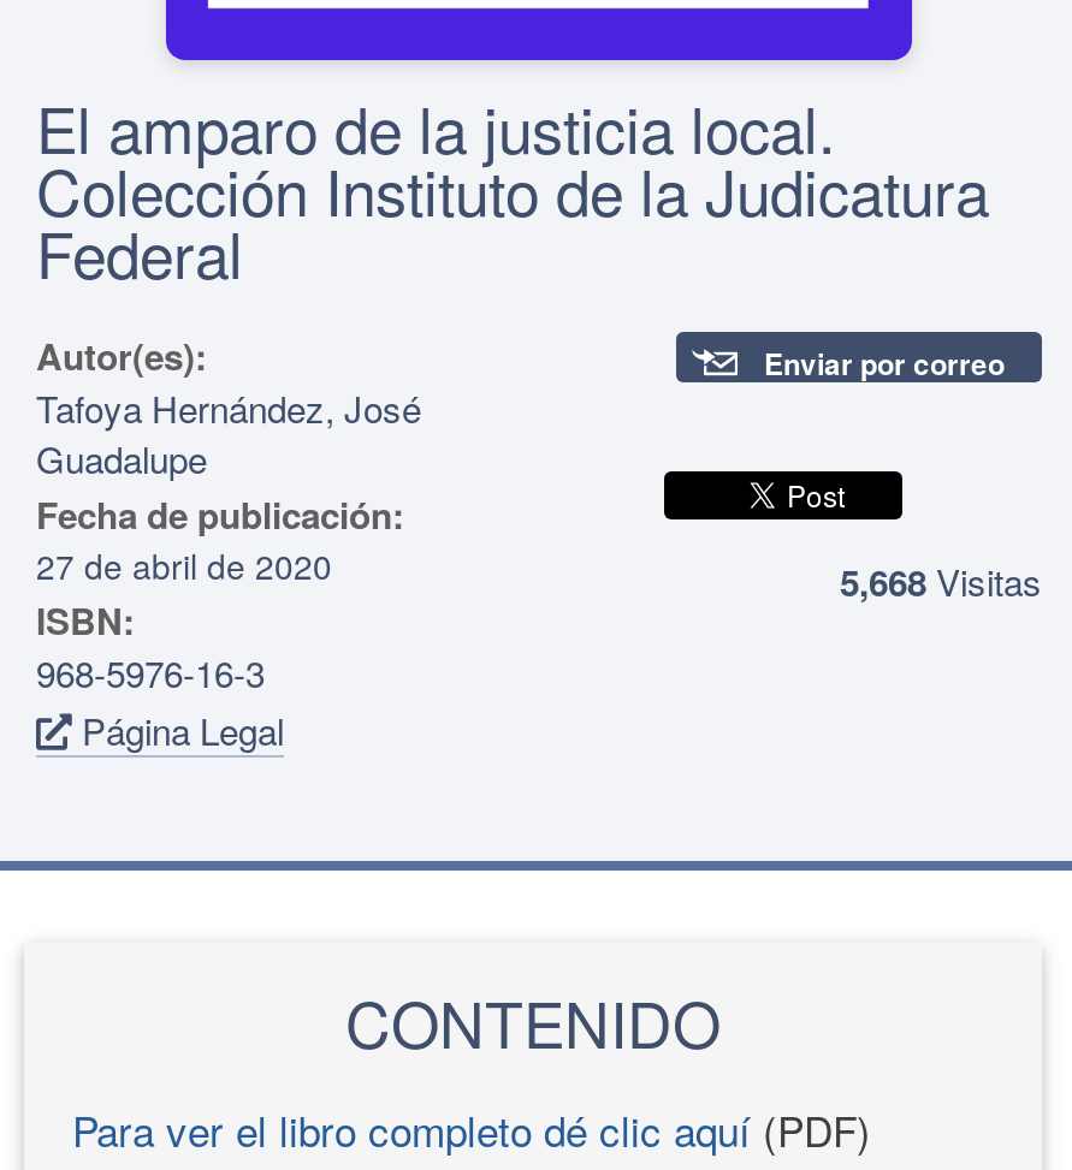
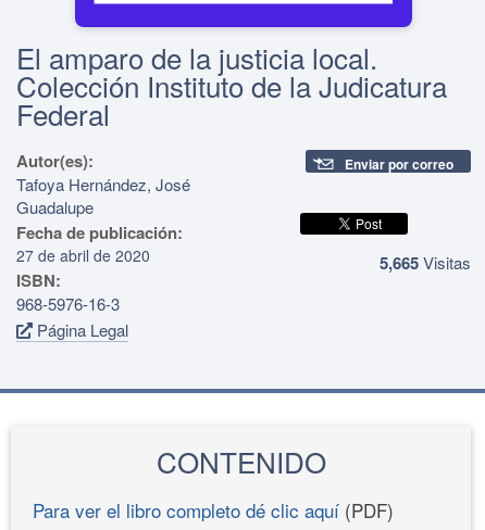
- 5,668 Visitas
+ 5,665 Visitas
